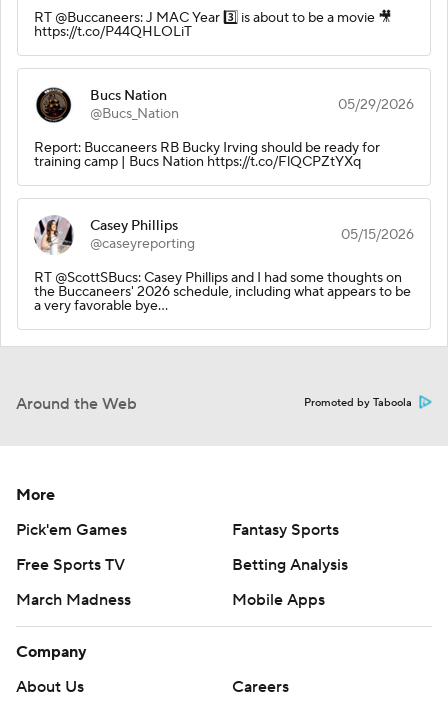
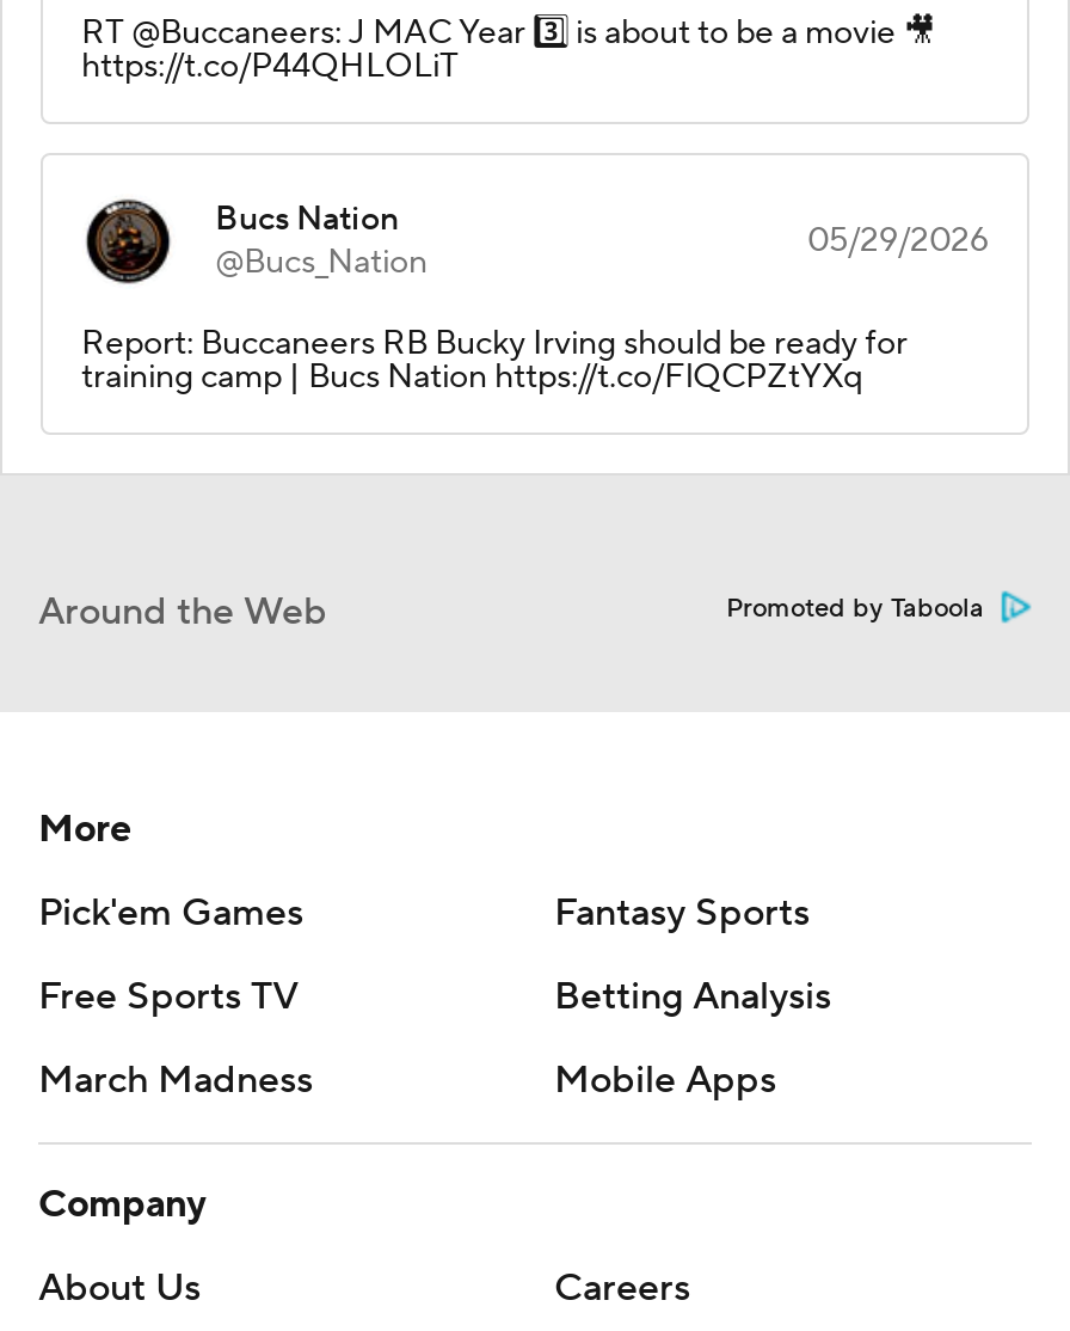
- [image]
- Casey Phillips
- @caseyreporting
- 05/15/2026
- RT @ScottSBucs: Casey Phillips and I had some thoughts on
- the Buccaneers' 2026 schedule, including what appears to be
- a very favorable bye…
